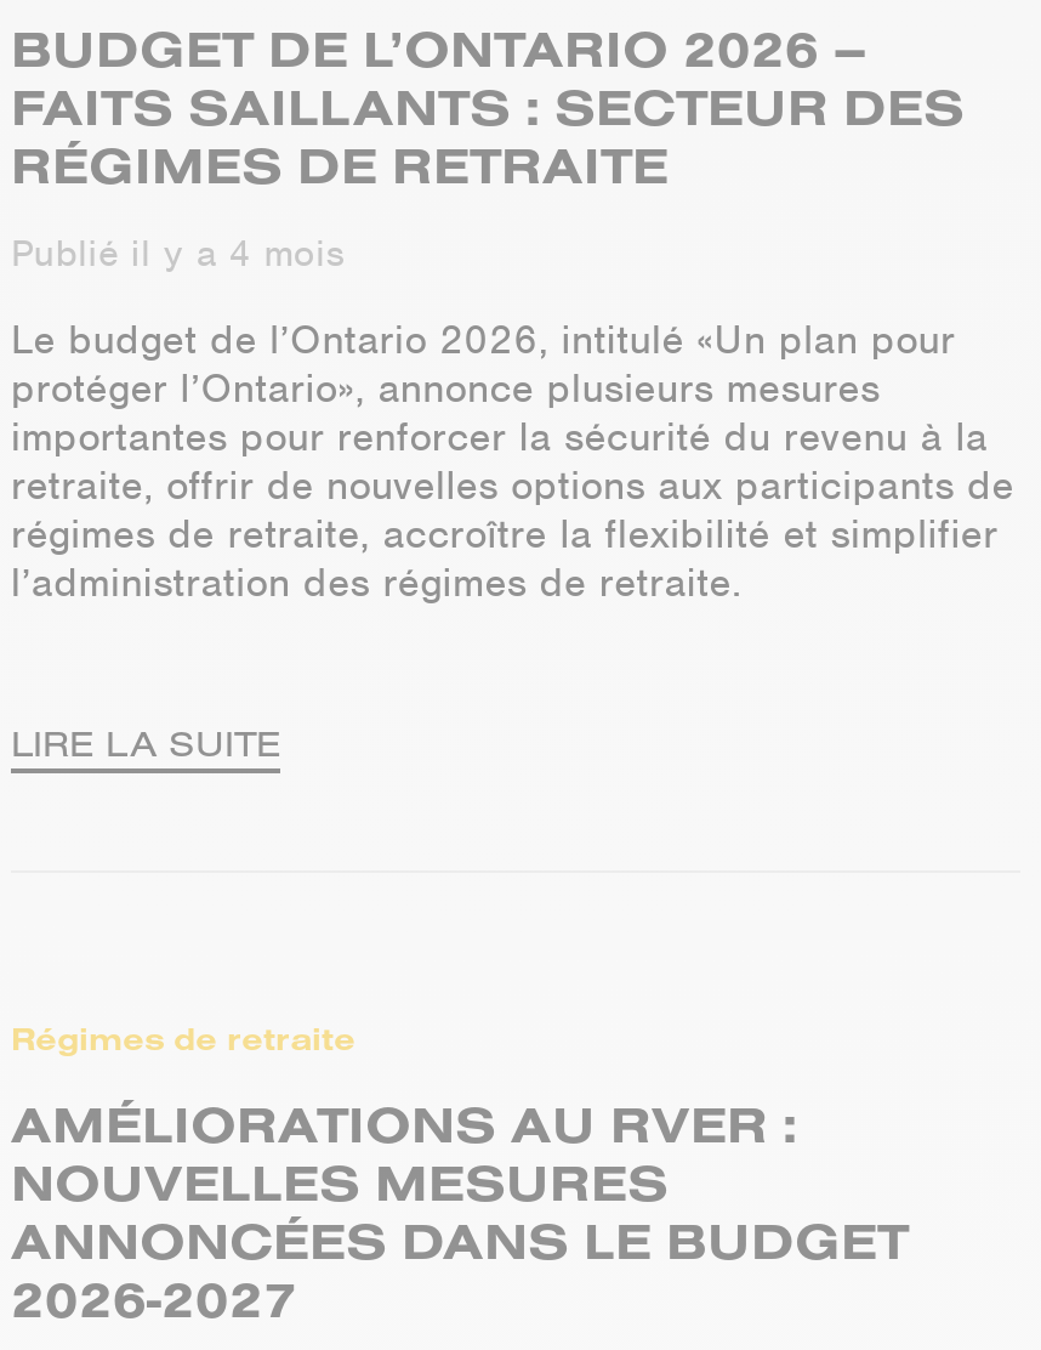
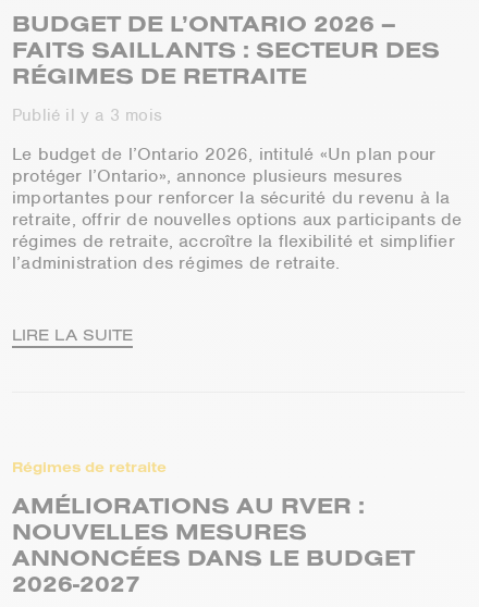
- Publié il y a 4 mois
+ Publié il y a 3 mois
